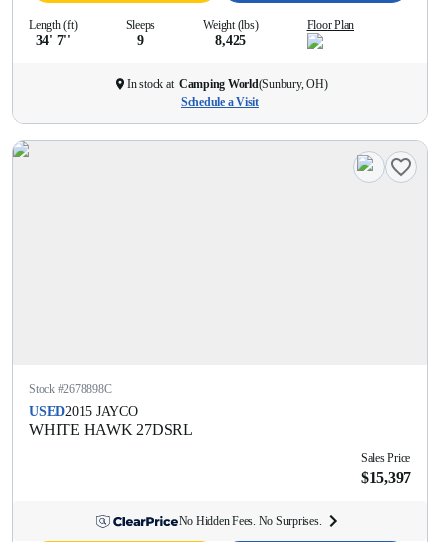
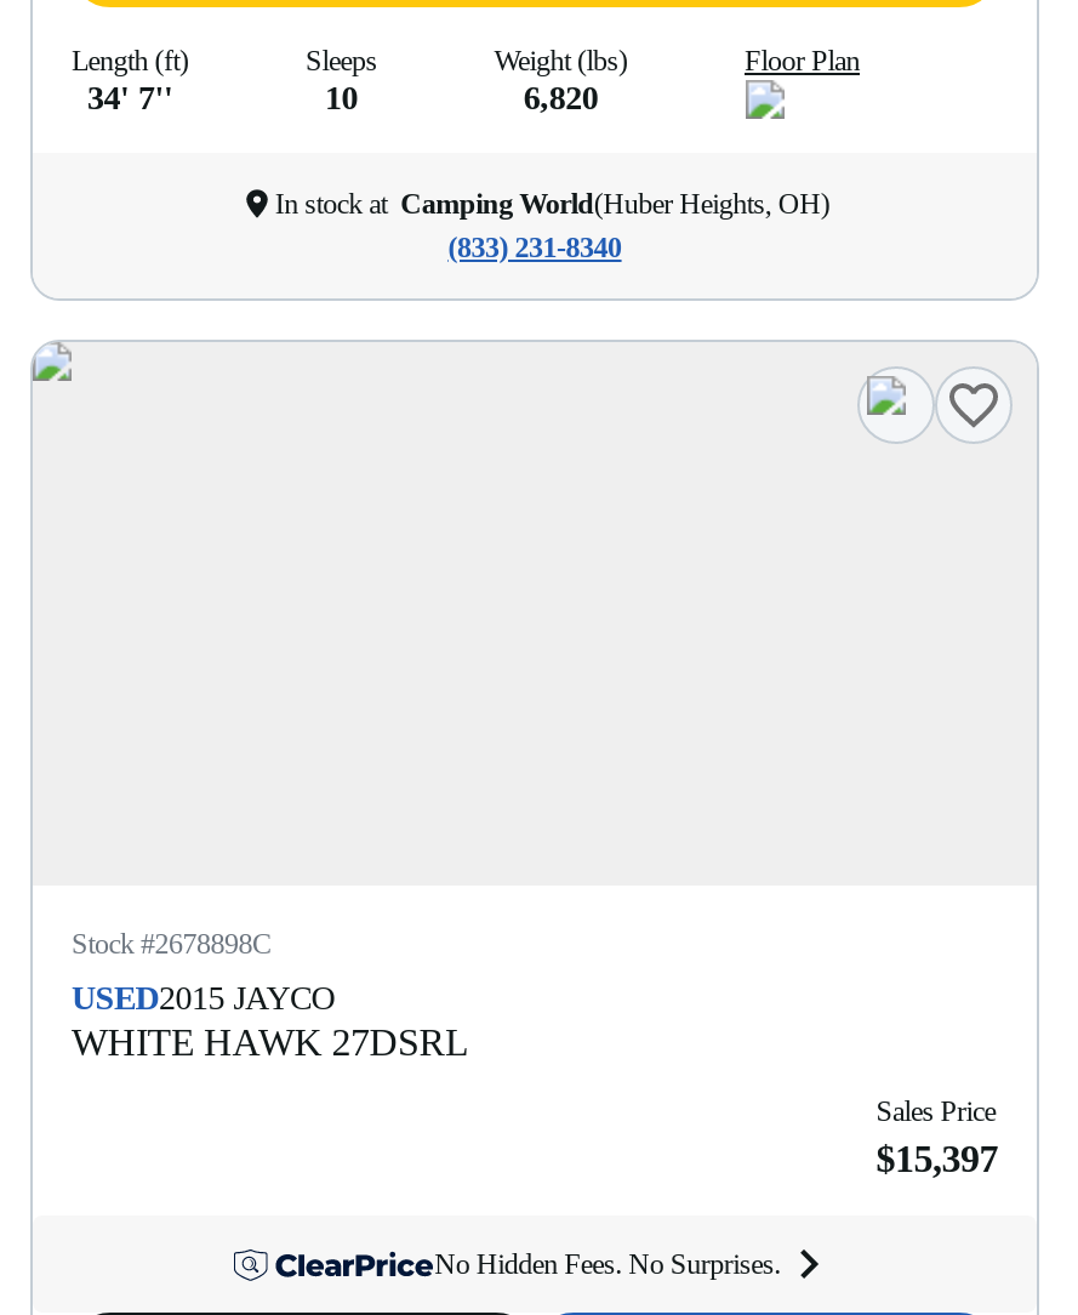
- 9
+ 10

- 8,425
+ 6,820

- In stock at Camping World(Sunbury, OH)
- Schedule a Visit
+ In stock at Camping World(Huber Heights, OH)
+ (833) 231-8340
